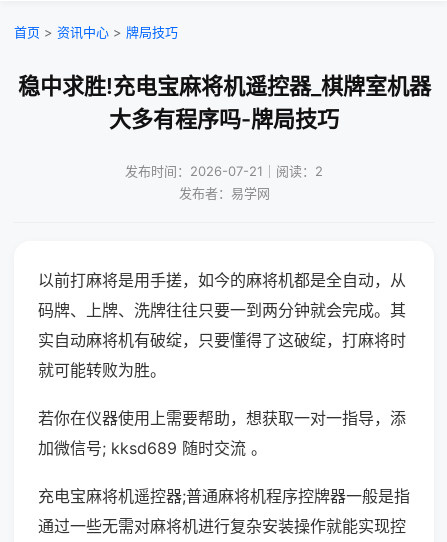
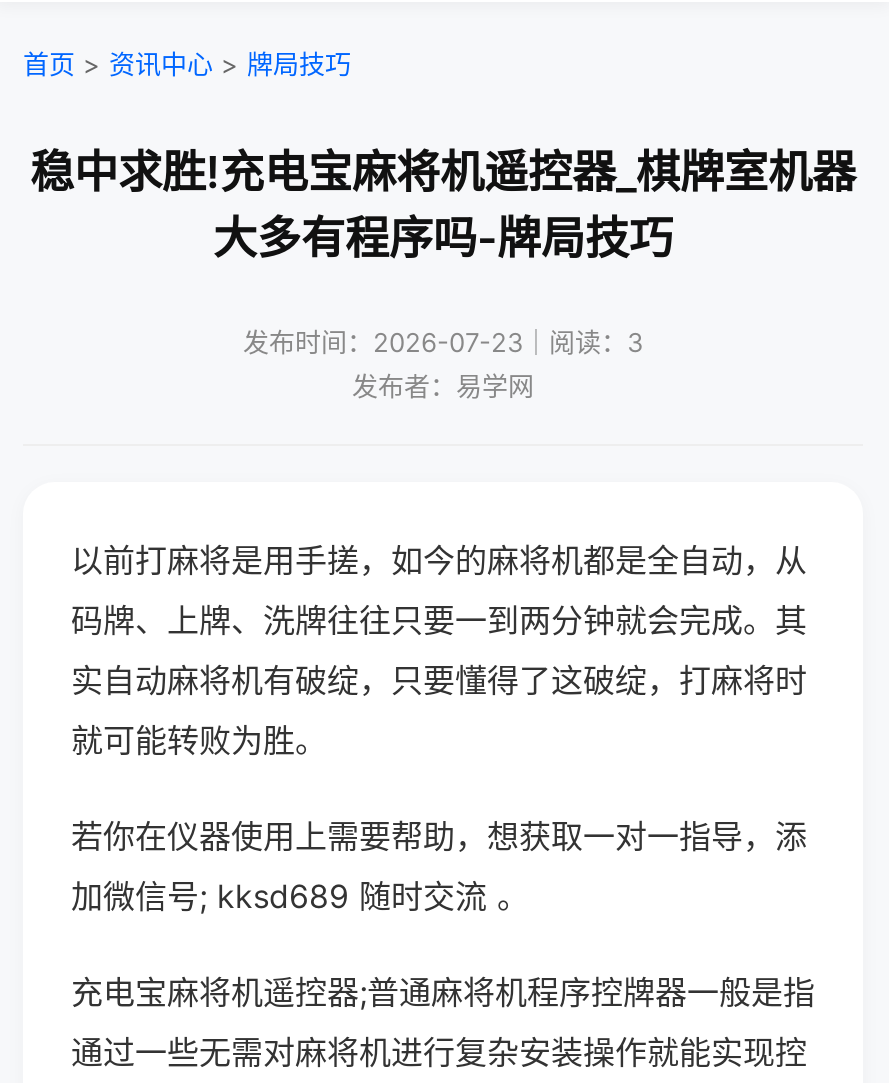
- 发布时间：2026-07-21｜阅读：2
+ 发布时间：2026-07-23｜阅读：3
